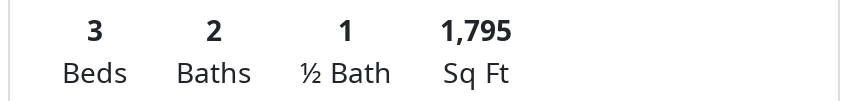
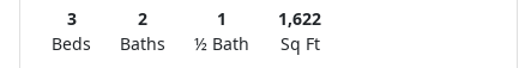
- 1,795
+ 1,622
